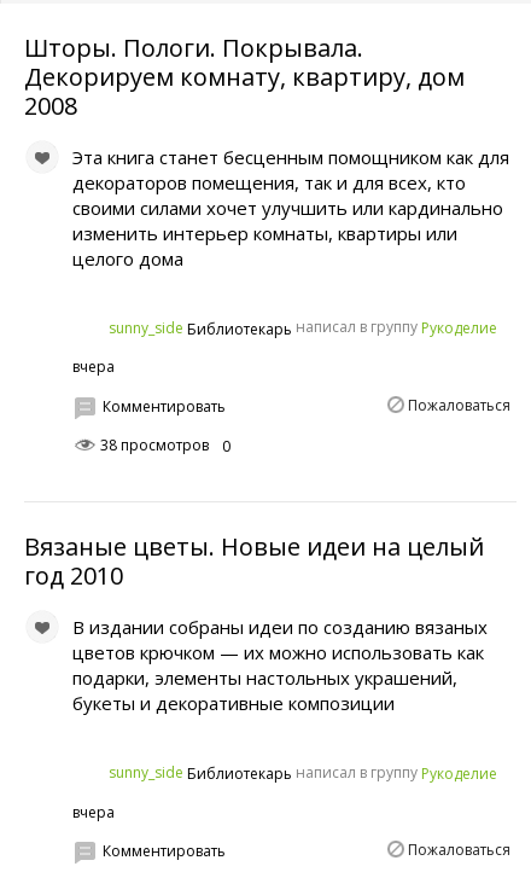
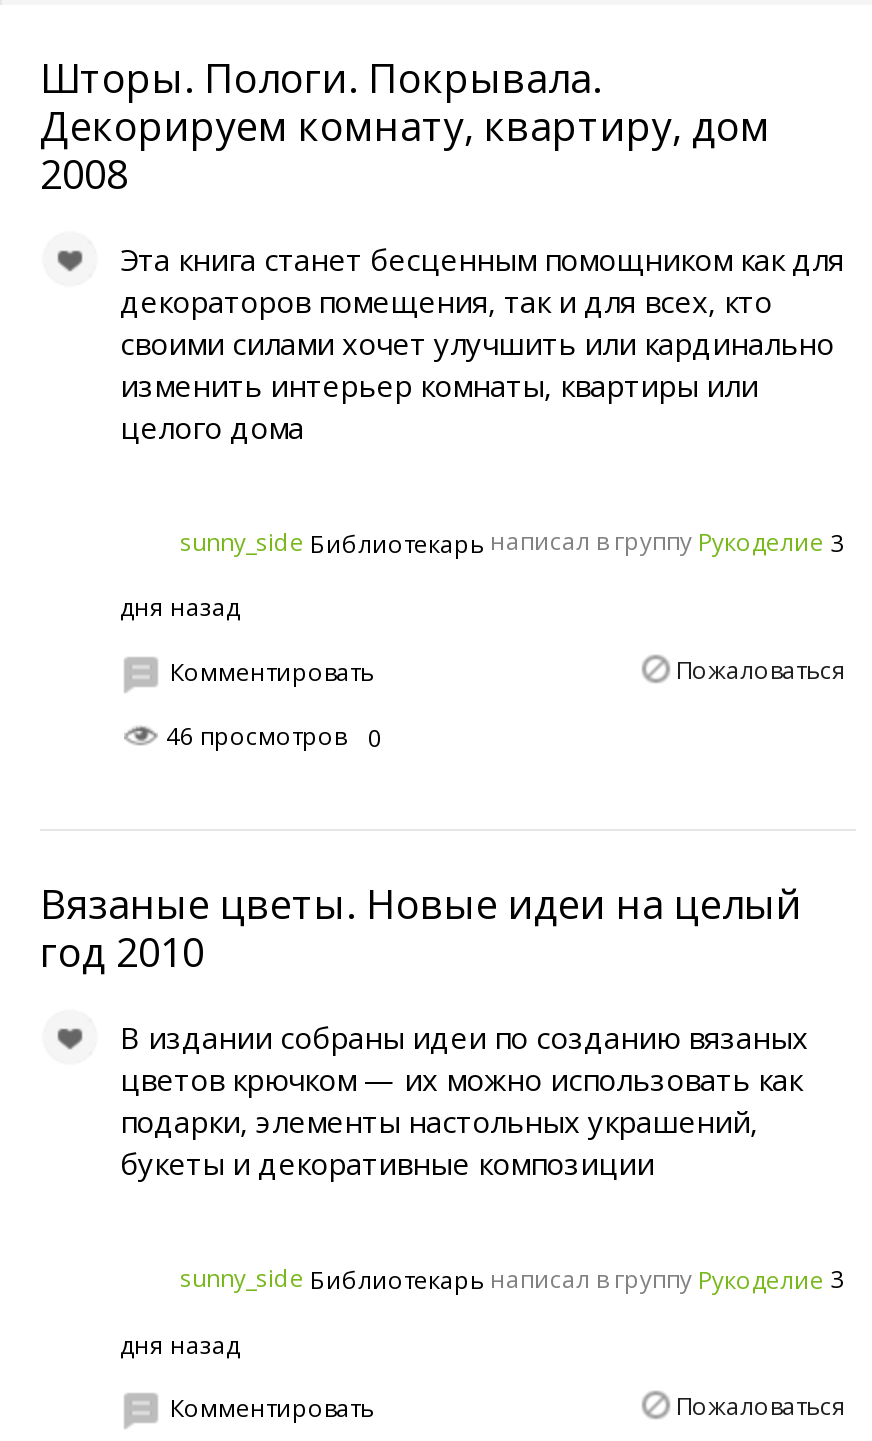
- sunny_side Библиотекарь написал в группу Рукоделие
+ sunny_side Библиотекарь написал в группу Рукоделие 3

- вчера
+ дня назад

- 38 просмотров 0
+ 46 просмотров 0

- sunny_side Библиотекарь написал в группу Рукоделие
+ sunny_side Библиотекарь написал в группу Рукоделие 3

- вчера
+ дня назад
